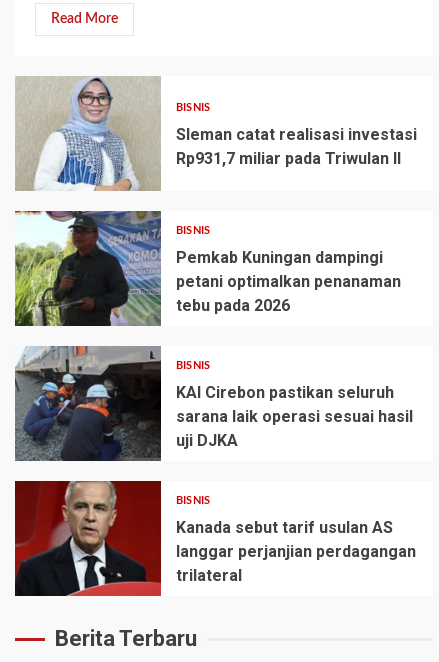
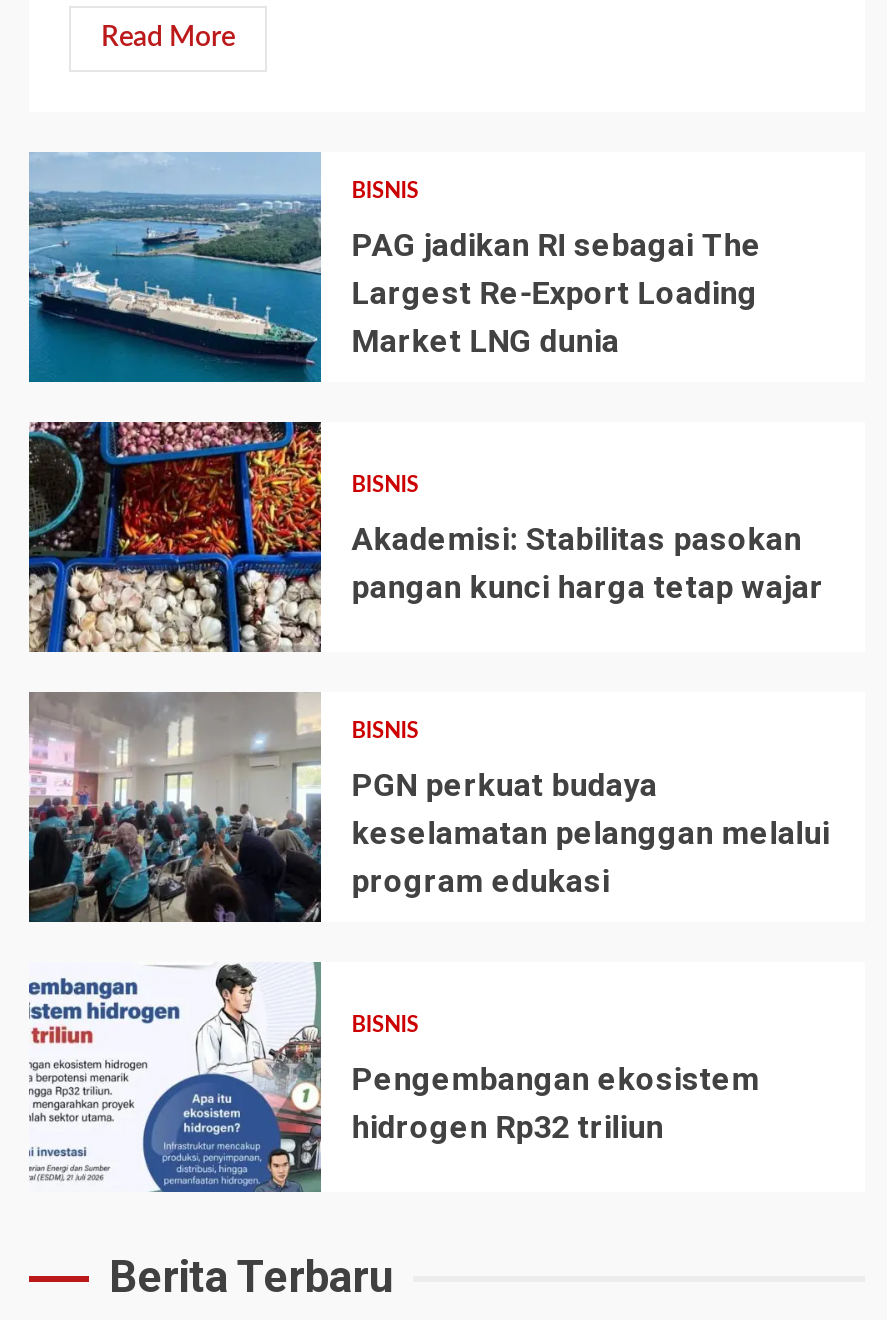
- [image]
- Sleman catat realisasi investasi
- Rp931,7 miliar pada Triwulan II
+ [image]
+ PAG jadikan RI sebagai The
+ Largest Re-Export Loading
+ Market LNG dunia

- [image]
- Pemkab Kuningan dampingi
- petani optimalkan penanaman
- tebu pada 2026
+ [image]
+ Akademisi: Stabilitas pasokan
+ pangan kunci harga tetap wajar

- [image]
- KAI Cirebon pastikan seluruh
- sarana laik operasi sesuai hasil
- uji DJKA
+ [image]
+ PGN perkuat budaya
+ keselamatan pelanggan melalui
+ program edukasi

- [image]
- Kanada sebut tarif usulan AS
- langgar perjanjian perdagangan
- trilateral
+ [image]
+ Pengembangan ekosistem
+ hidrogen Rp32 triliun
